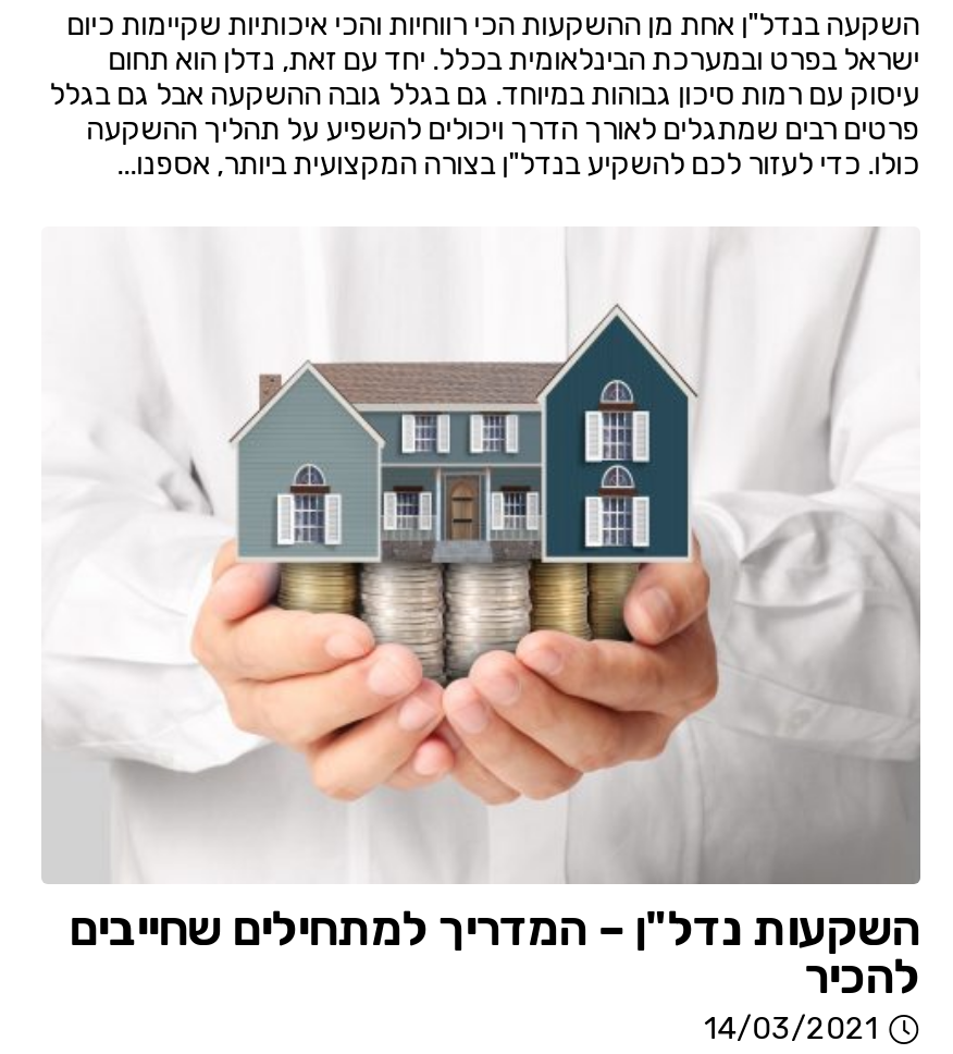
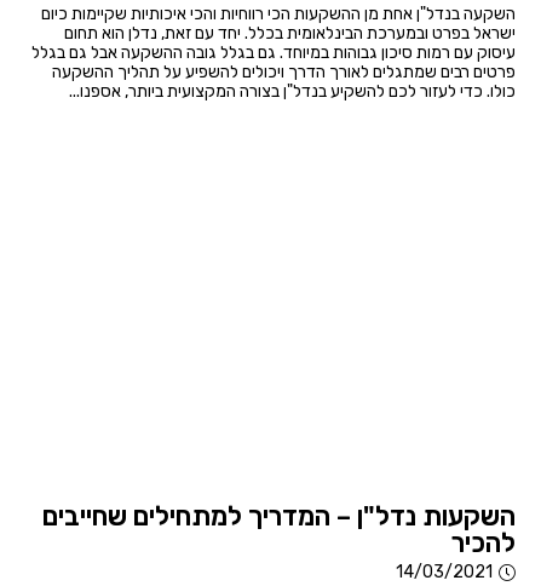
- [image]
